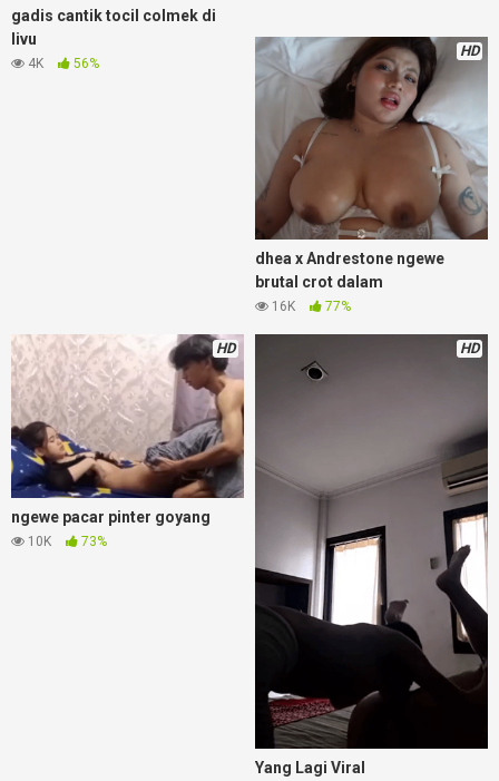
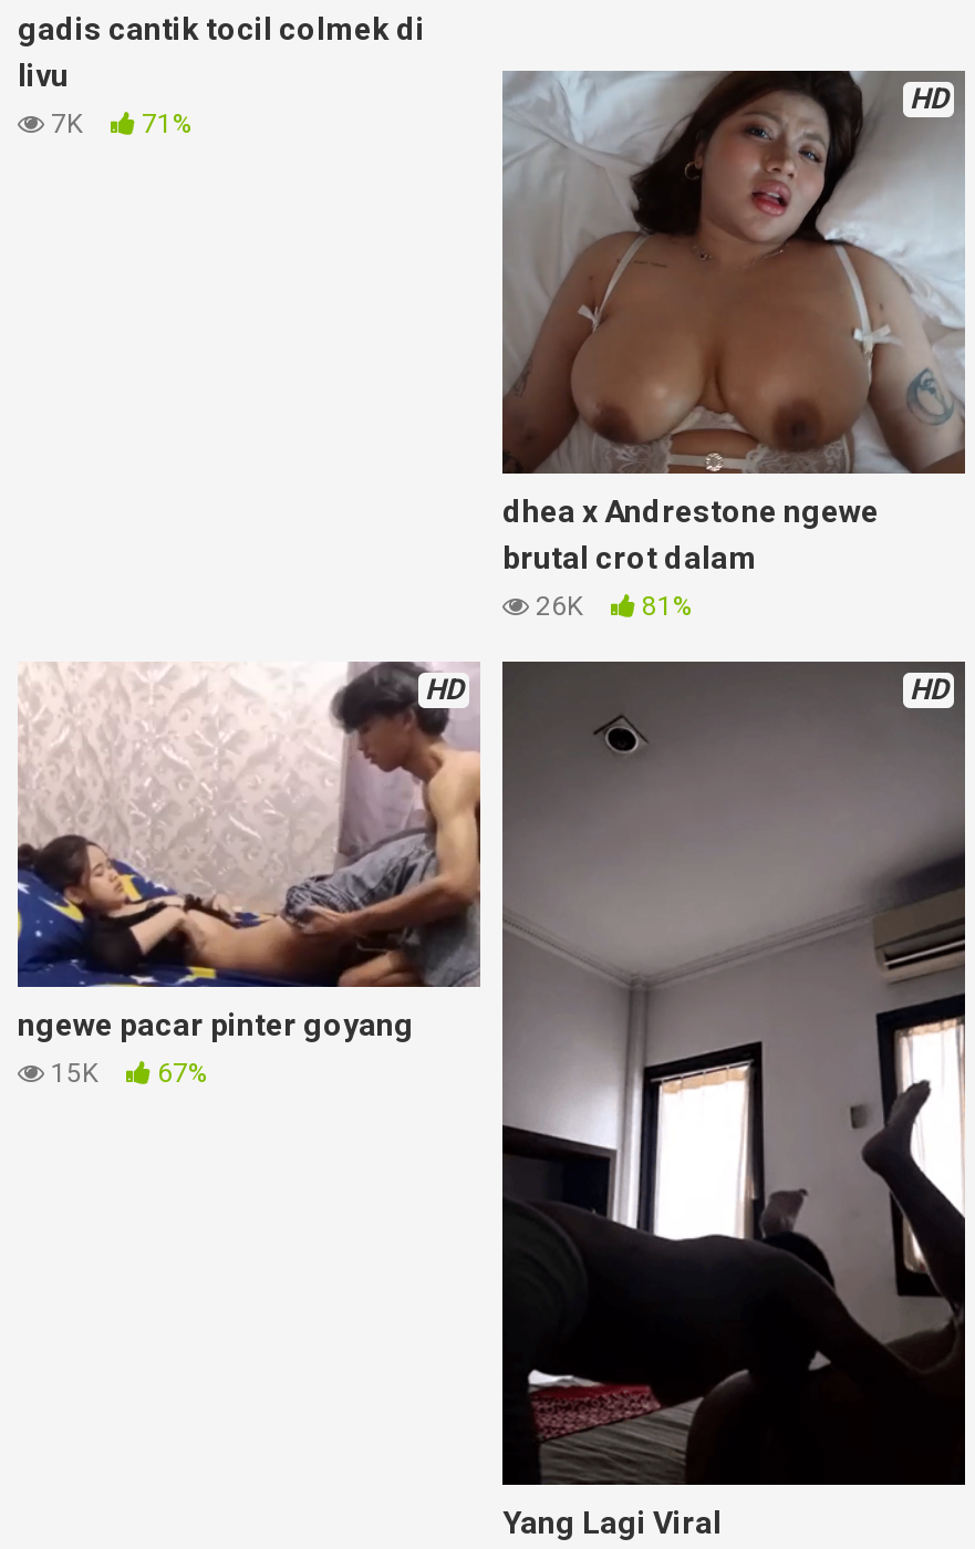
- 4K
- 56%
+ 7K
+ 71%

- 16K
- 77%
+ 26K
+ 81%

- 10K
- 73%
+ 15K
+ 67%
